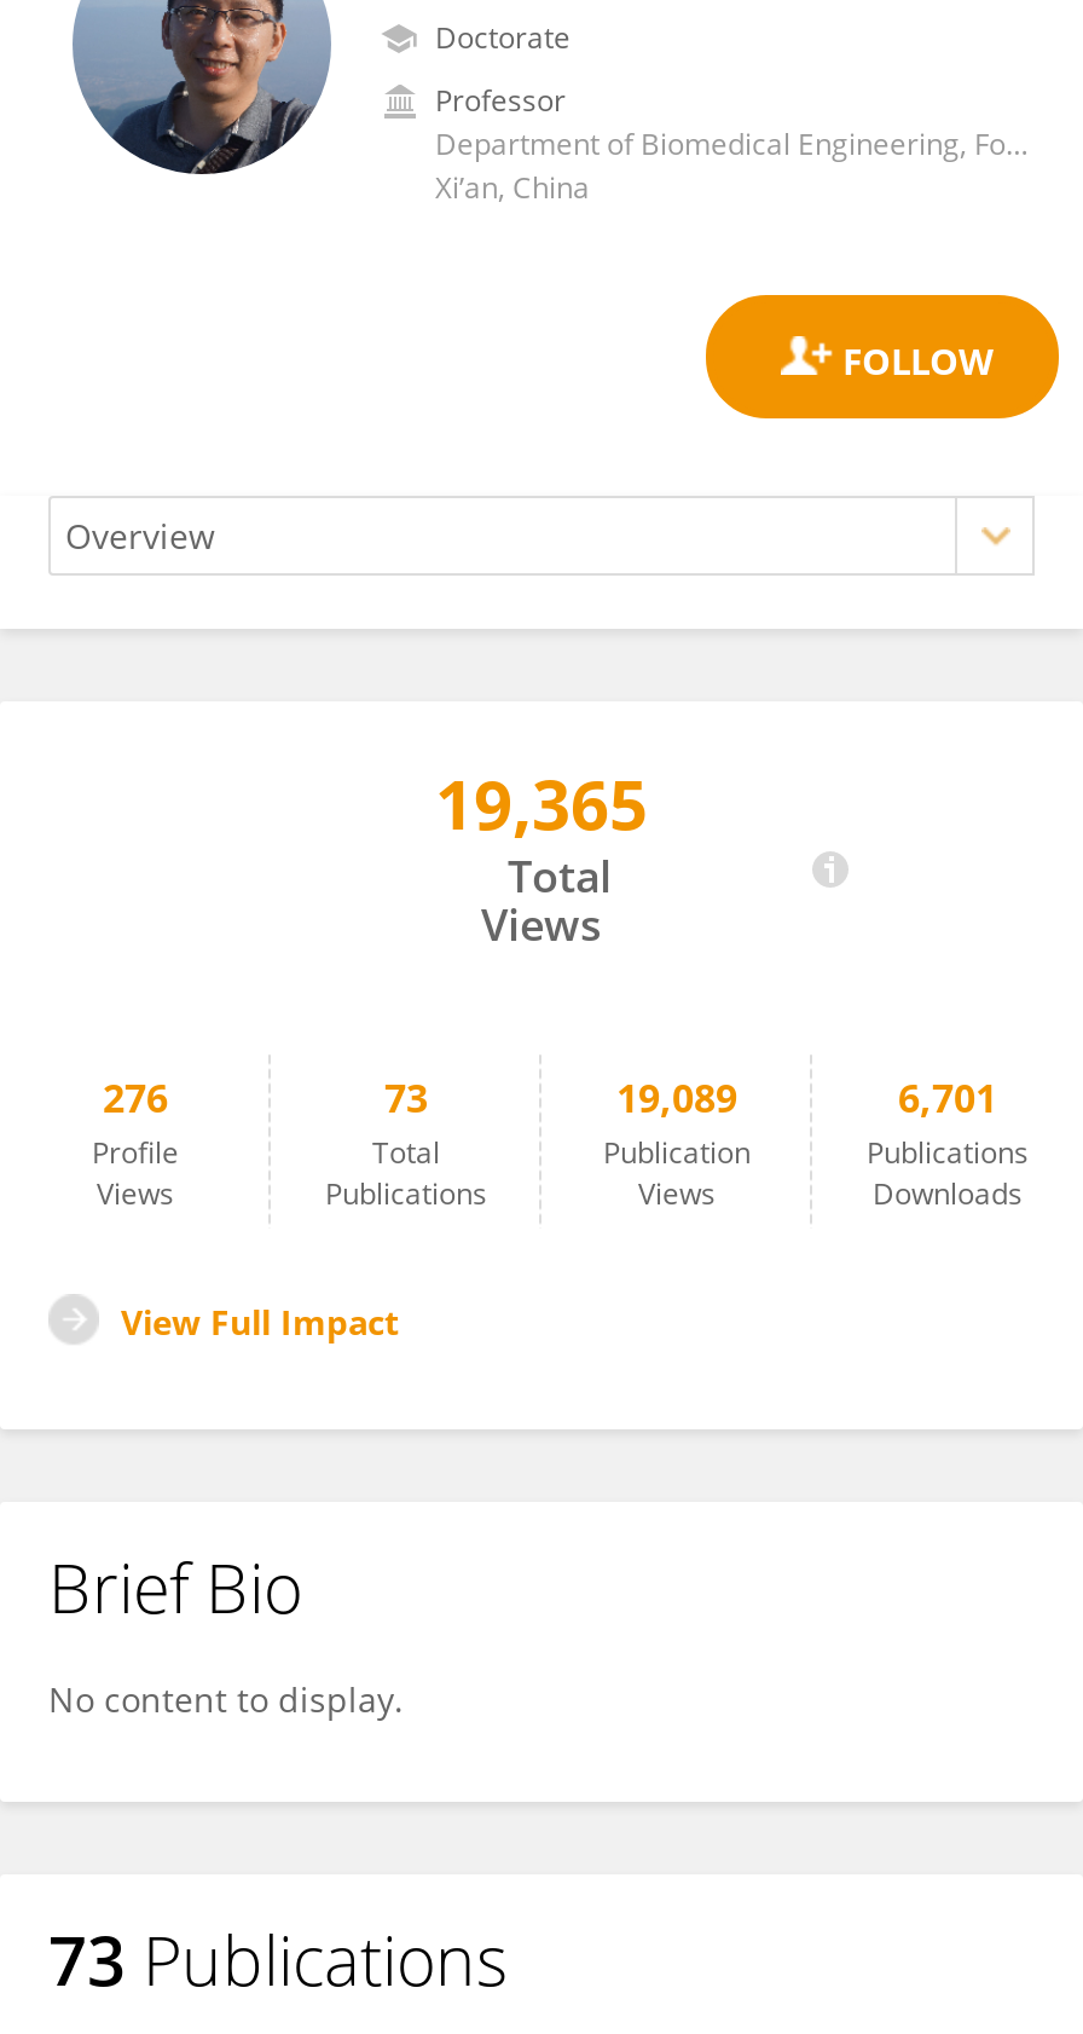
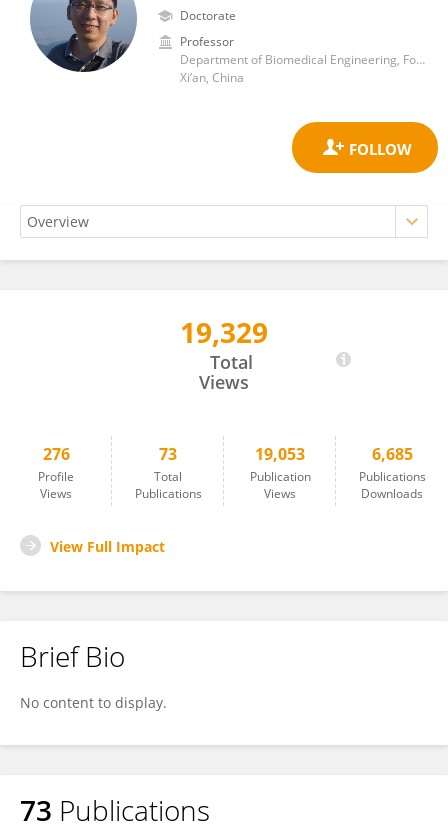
- 19,365
+ 19,329

- 19,089
+ 19,053

- 6,701
+ 6,685
